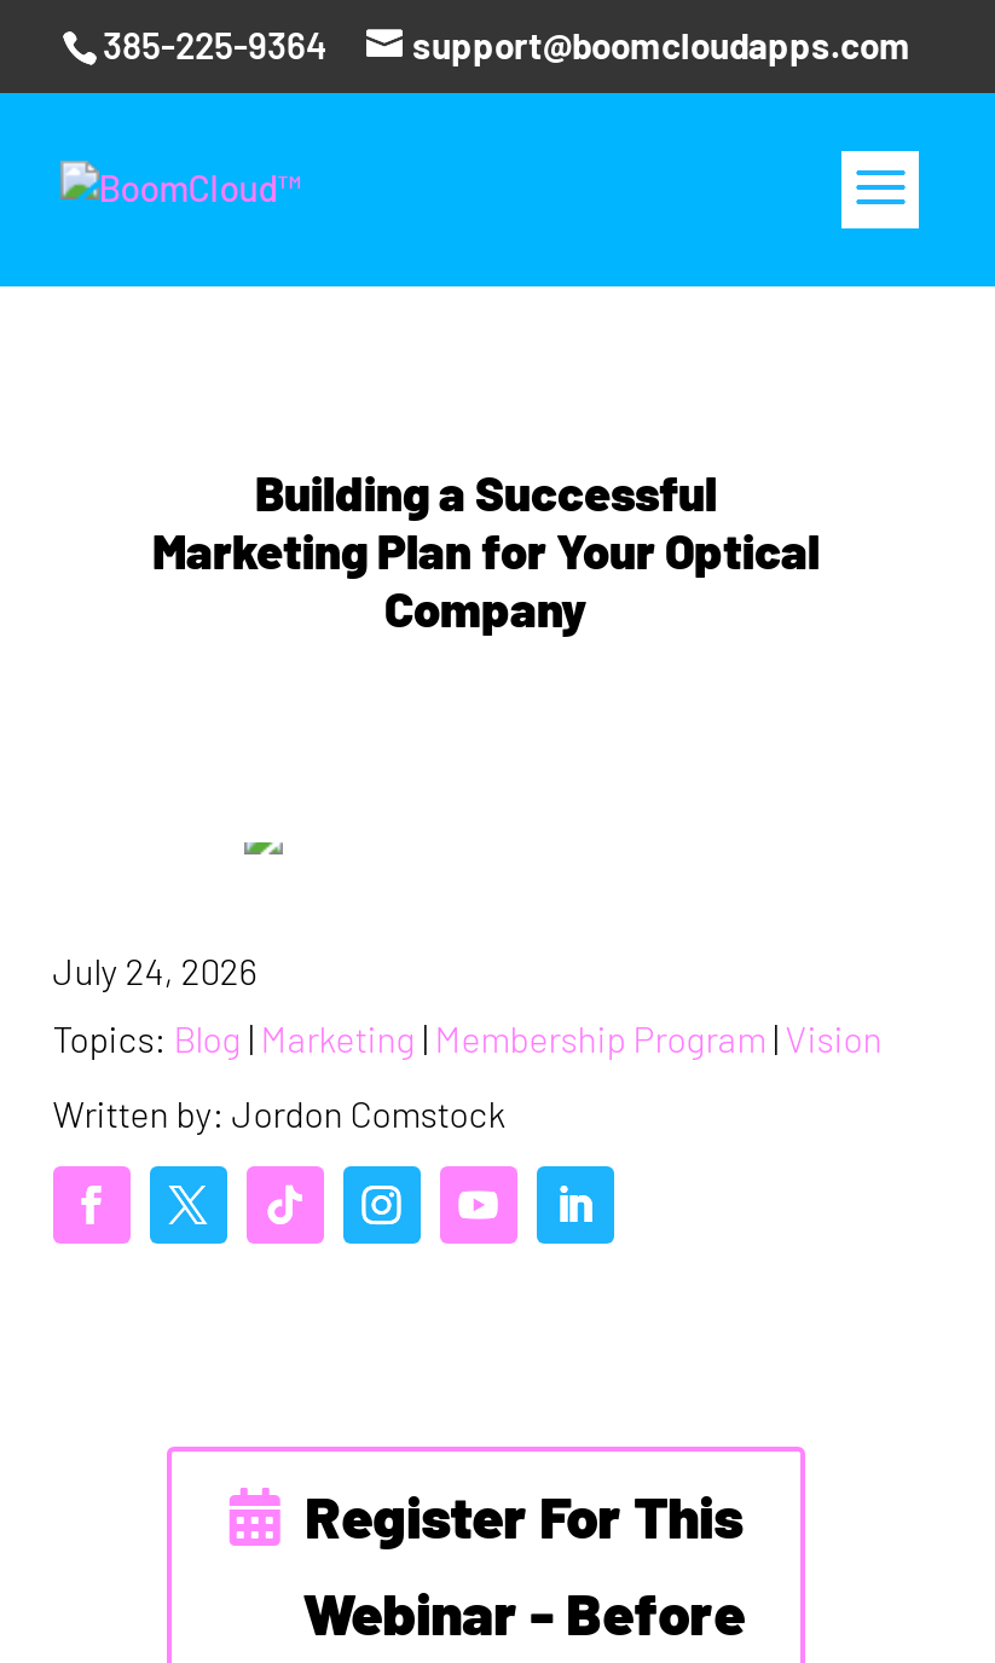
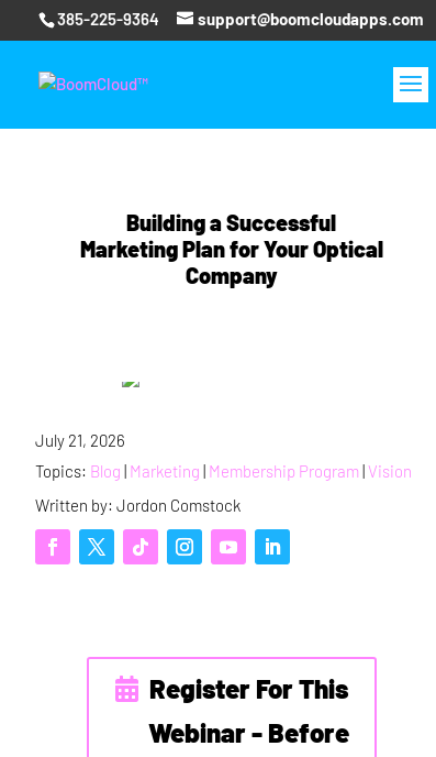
- July 24, 2026
+ July 21, 2026
